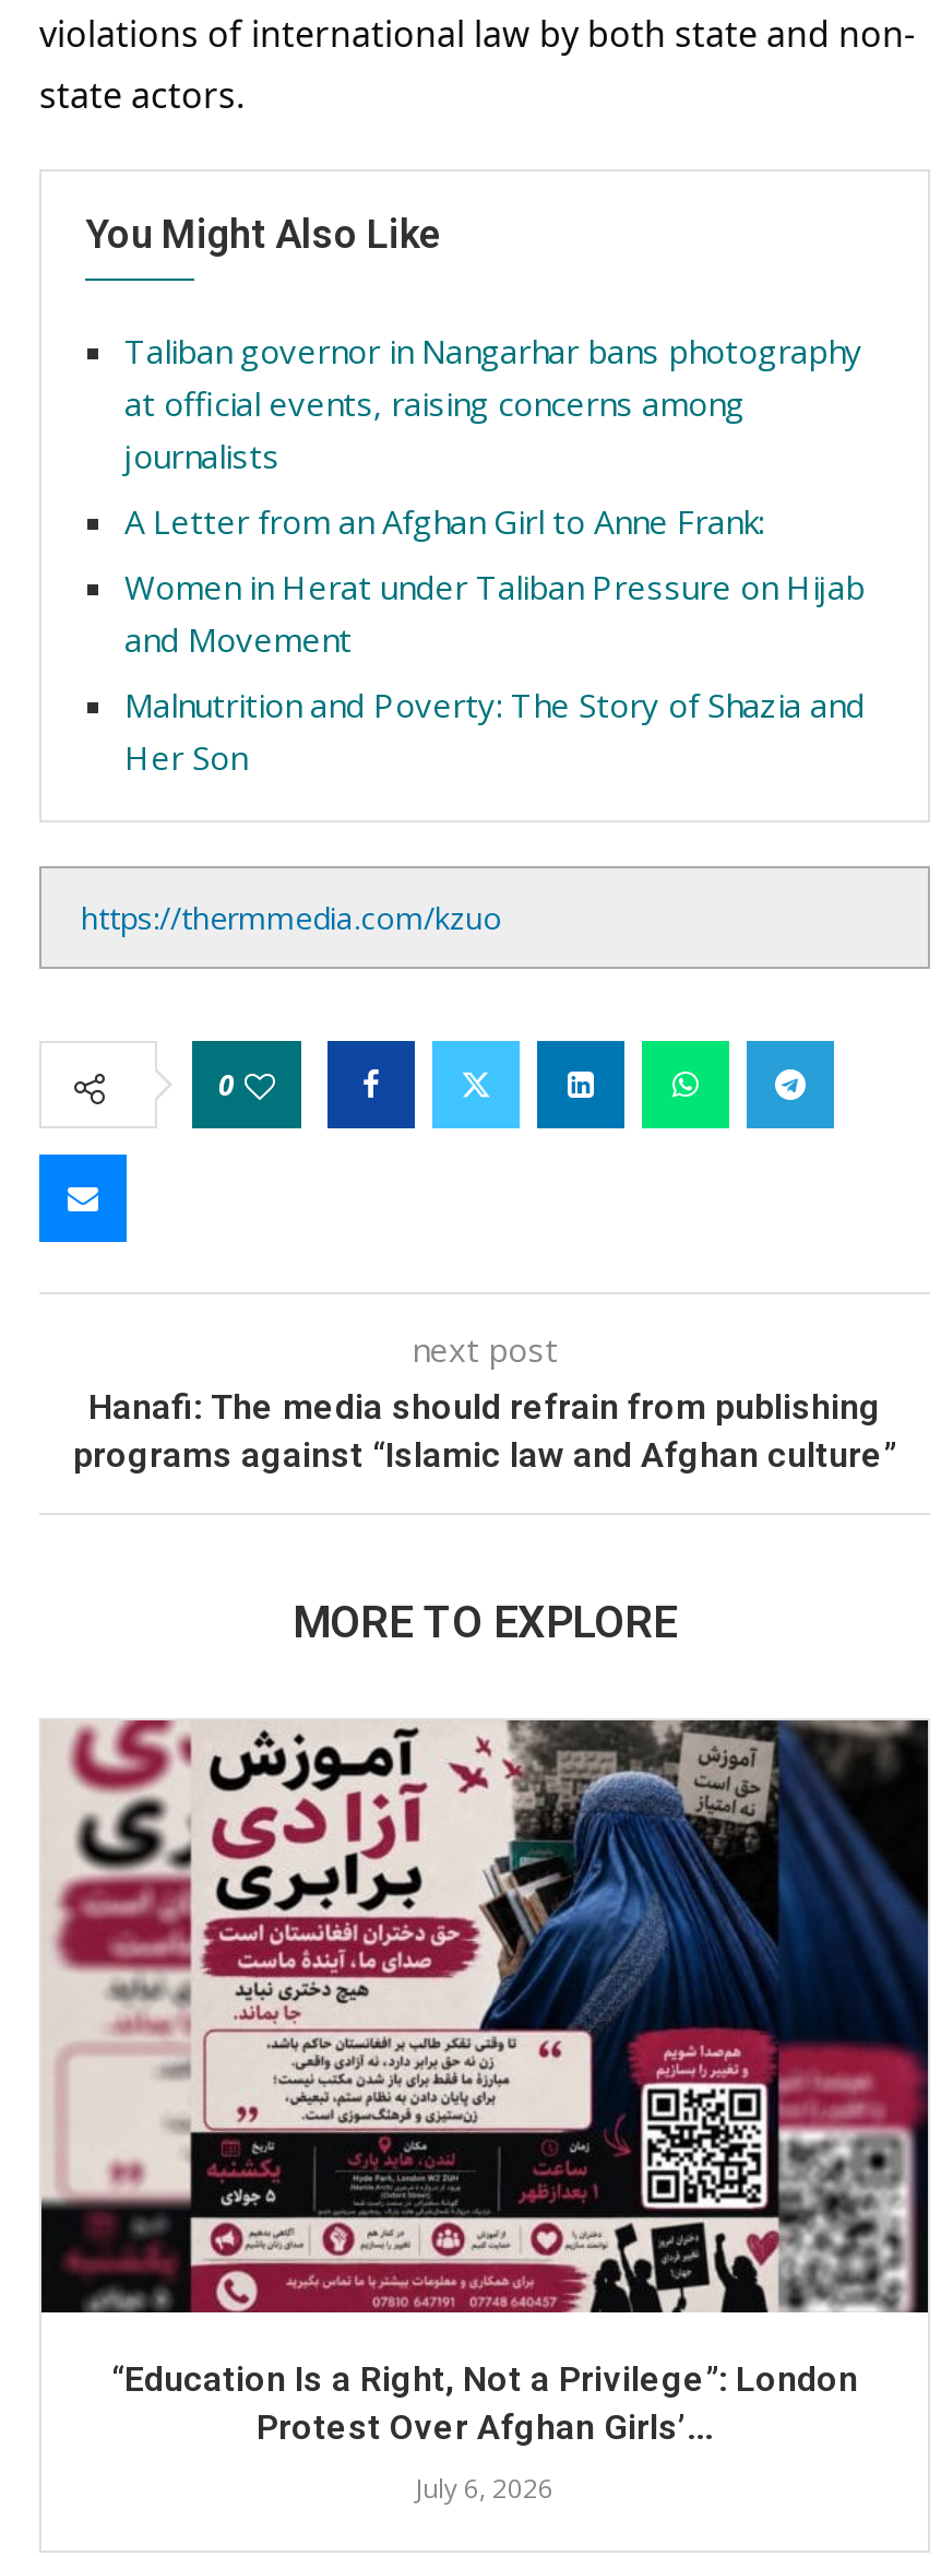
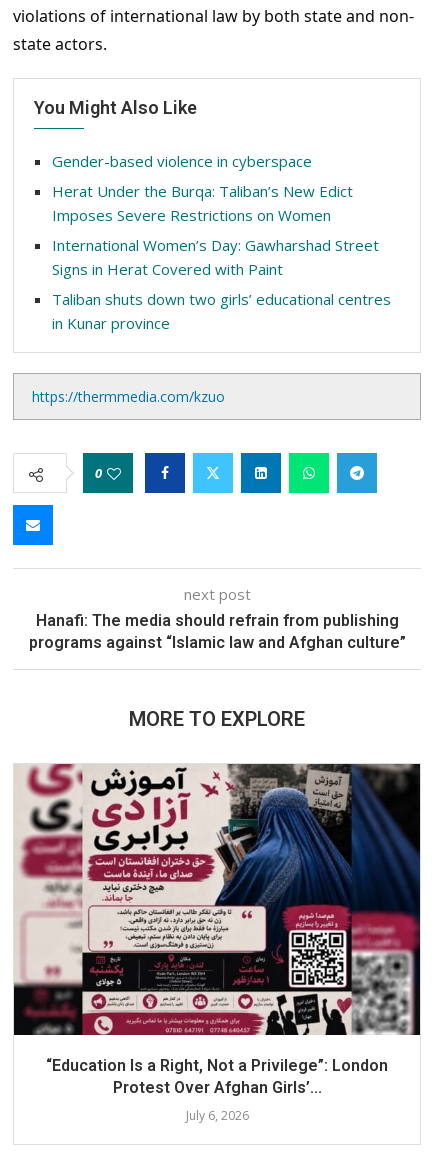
- Taliban governor in Nangarhar bans photography
- at official events, raising concerns among
- journalists
+ Gender-based violence in cyberspace

- A Letter from an Afghan Girl to Anne Frank:
+ Herat Under the Burqa: Taliban’s New Edict
+ Imposes Severe Restrictions on Women

- Women in Herat under Taliban Pressure on Hijab
- and Movement
+ International Women’s Day: Gawharshad Street
+ Signs in Herat Covered with Paint

- Malnutrition and Poverty: The Story of Shazia and
- Her Son
+ Taliban shuts down two girls’ educational centres
+ in Kunar province
